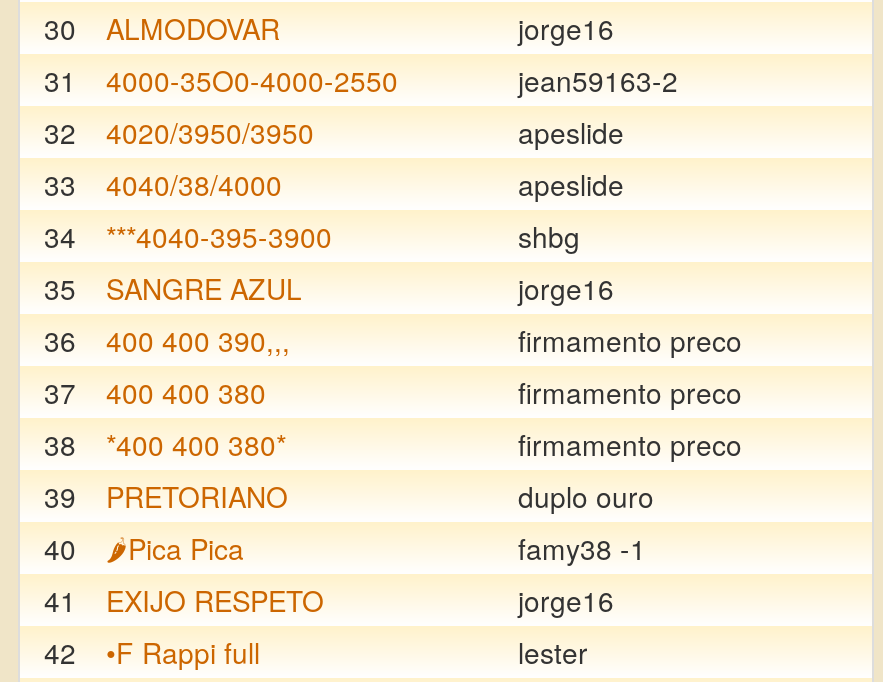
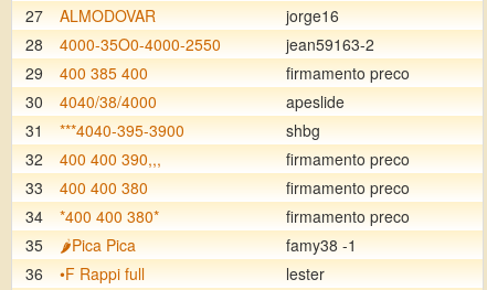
- 30 ALMODOVAR
+ 27 ALMODOVAR

- 31 4000-35O0-4000-2550
+ 28 4000-35O0-4000-2550

- 32
- 4020/3950/3950
- apeslide
- 33
+ 29
+ 400 385 400
+ firmamento preco
+ 30

- 34 ***4040-395-3900
+ 31 ***4040-395-3900

- 35
- SANGRE AZUL
- jorge16
- 36
+ 32

- 37 400 400 380
+ 33 400 400 380

- 38 *400 400 380*
+ 34 *400 400 380*

- 39
- PRETORIANO
- duplo ouro
- 40
+ 35

- 41
- EXIJO RESPETO
- jorge16
- 42
+ 36
